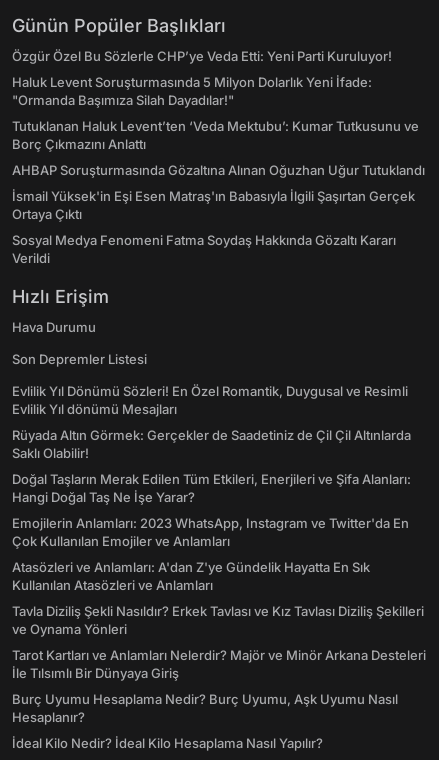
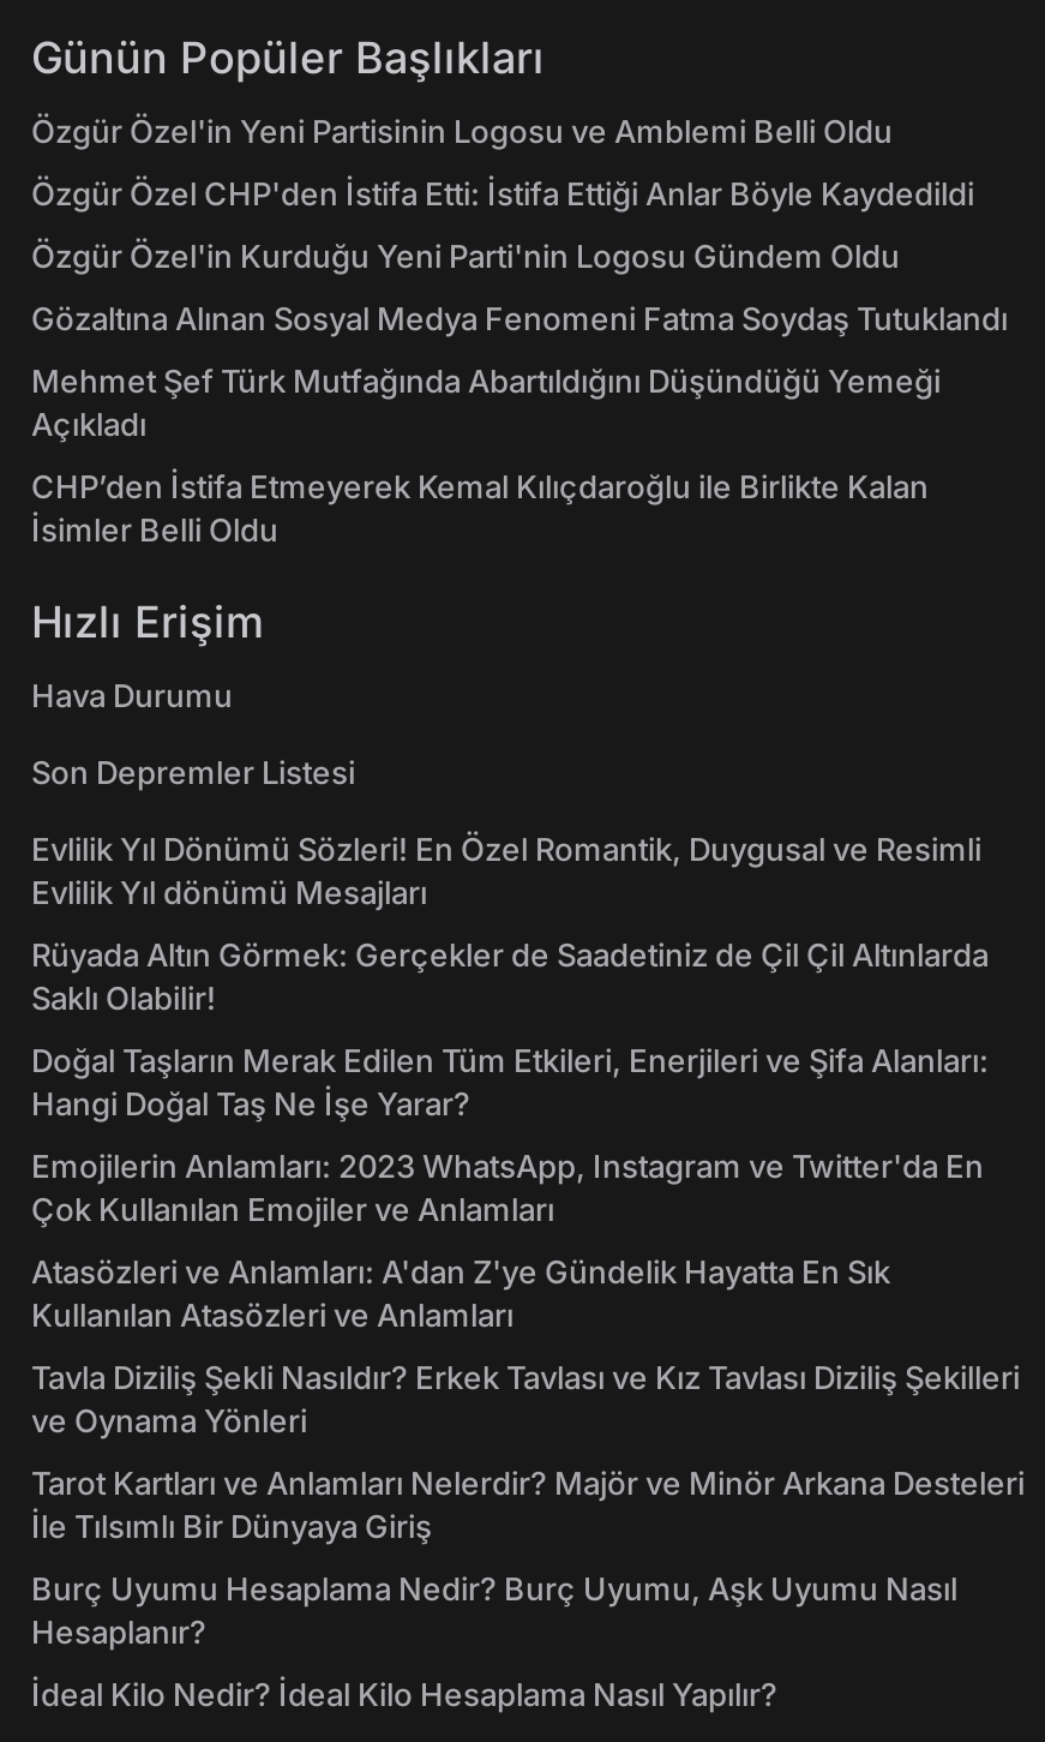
- Özgür Özel Bu Sözlerle CHP’ye Veda Etti: Yeni Parti Kuruluyor!
+ Özgür Özel'in Yeni Partisinin Logosu ve Amblemi Belli Oldu

- Haluk Levent Soruşturmasında 5 Milyon Dolarlık Yeni İfade:
- "Ormanda Başımıza Silah Dayadılar!"
+ Özgür Özel CHP'den İstifa Etti: İstifa Ettiği Anlar Böyle Kaydedildi

- Tutuklanan Haluk Levent’ten ‘Veda Mektubu’: Kumar Tutkusunu ve
- Borç Çıkmazını Anlattı
+ Özgür Özel'in Kurduğu Yeni Parti'nin Logosu Gündem Oldu

- AHBAP Soruşturmasında Gözaltına Alınan Oğuzhan Uğur Tutuklandı
+ Gözaltına Alınan Sosyal Medya Fenomeni Fatma Soydaş Tutuklandı

- İsmail Yüksek'in Eşi Esen Matraş'ın Babasıyla İlgili Şaşırtan Gerçek
- Ortaya Çıktı
+ Mehmet Şef Türk Mutfağında Abartıldığını Düşündüğü Yemeği
+ Açıkladı

- Sosyal Medya Fenomeni Fatma Soydaş Hakkında Gözaltı Kararı
- Verildi
+ CHP’den İstifa Etmeyerek Kemal Kılıçdaroğlu ile Birlikte Kalan
+ İsimler Belli Oldu
